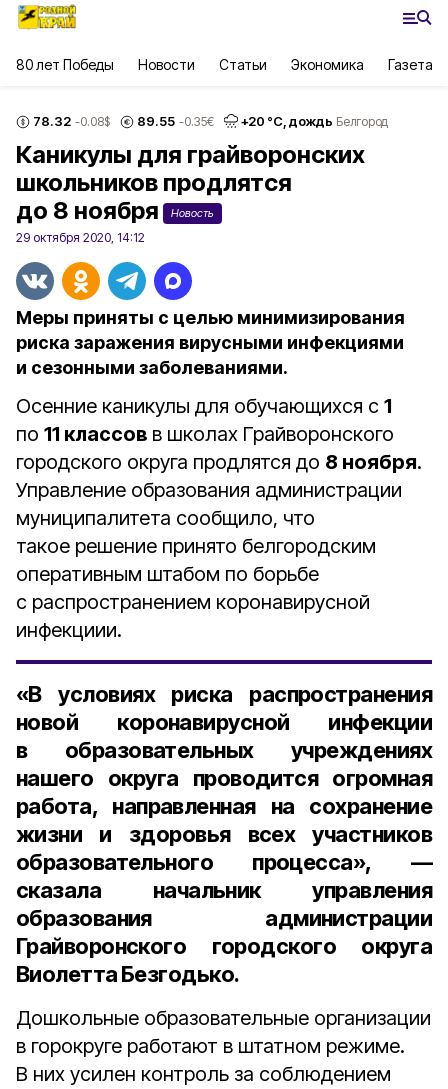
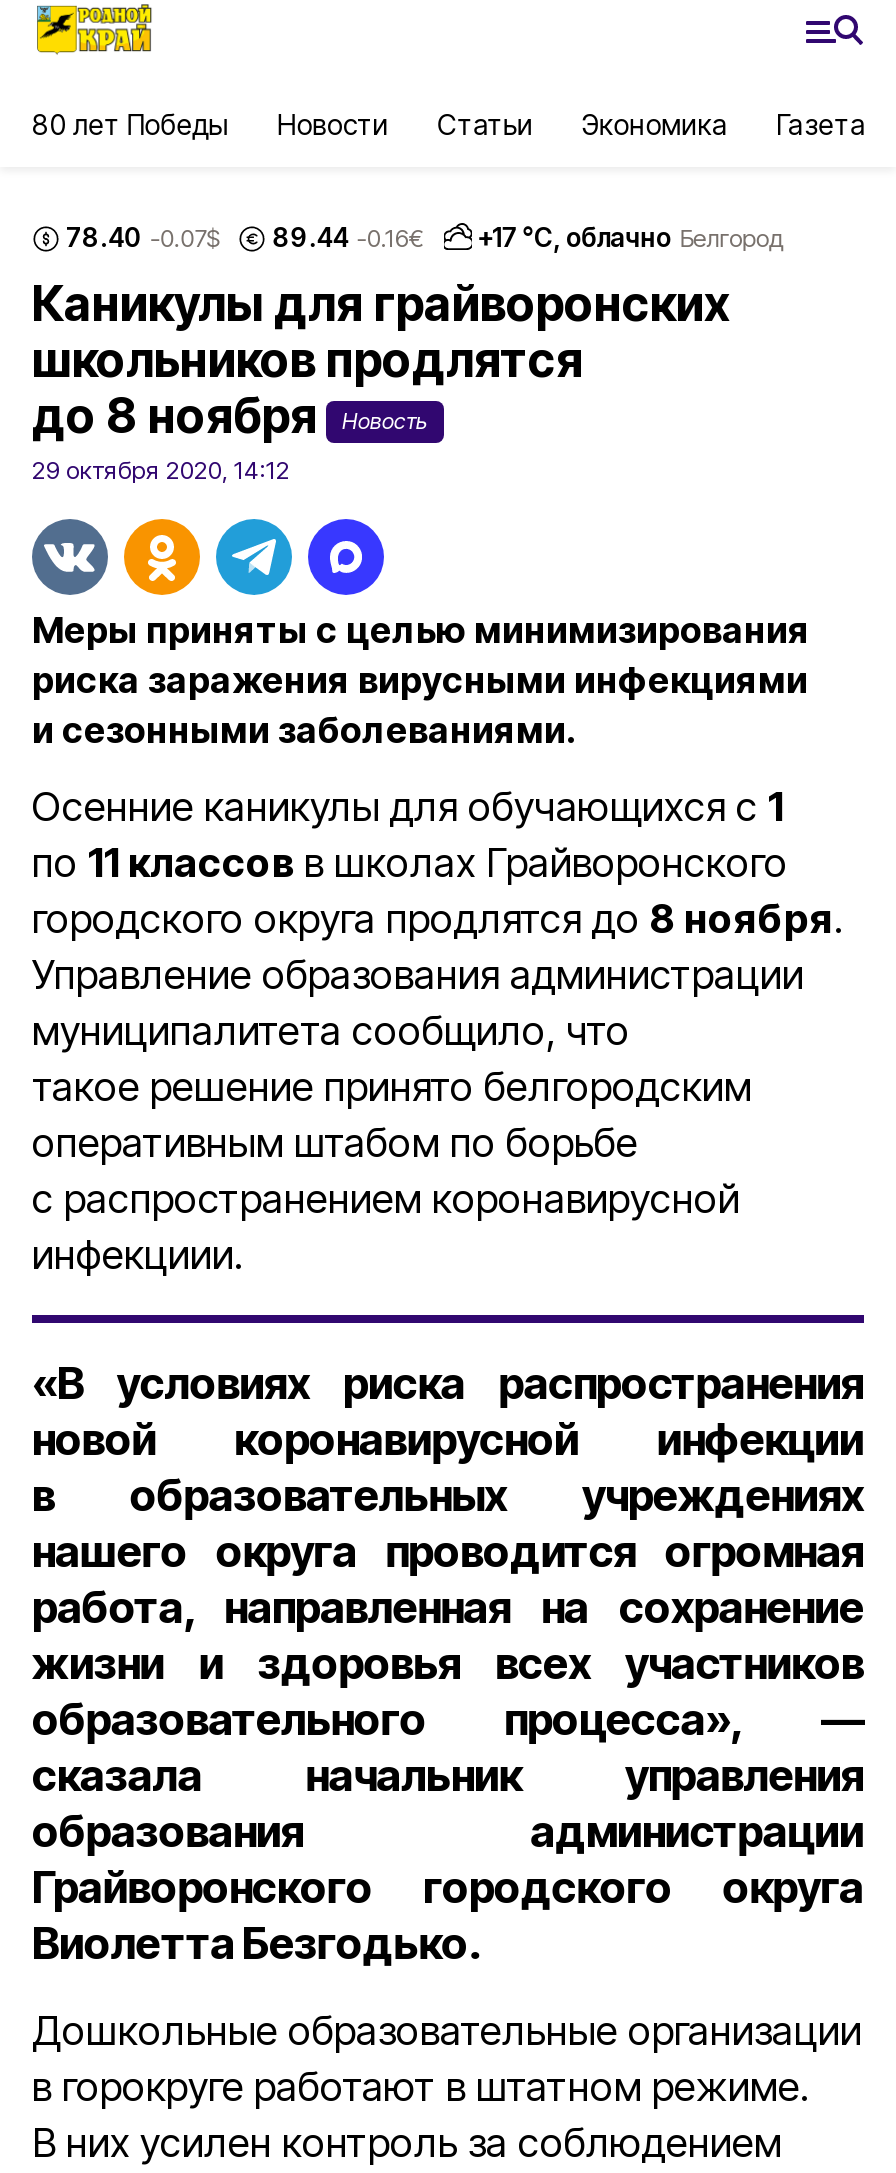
- 78.32 -0.08$
+ 78.40 -0.07$

- 89.55 -0.35€
+ 89.44 -0.16€

- +20 °С, дождь Белгород
+ +17 °С, облачно Белгород
